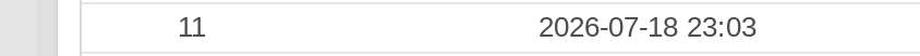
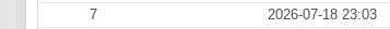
- 11
+ 7
